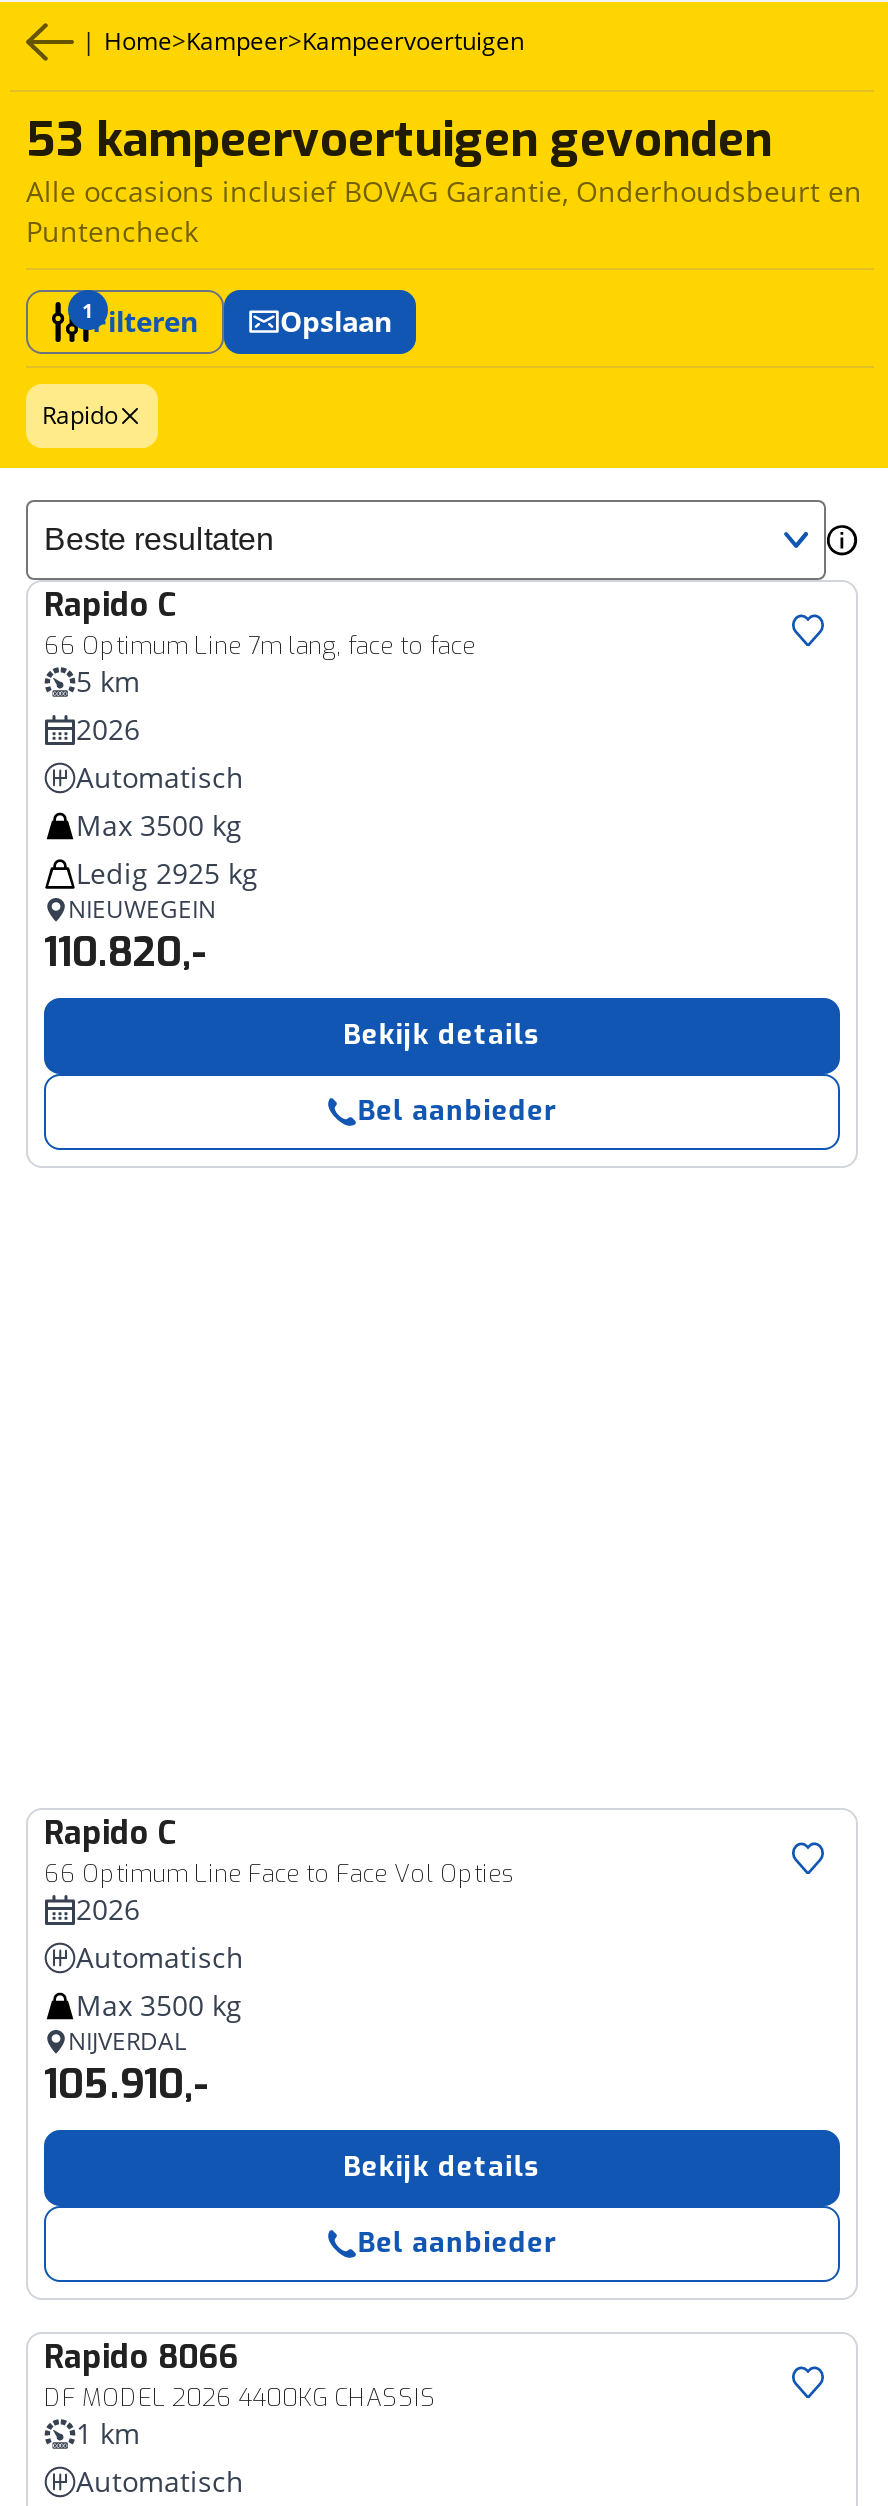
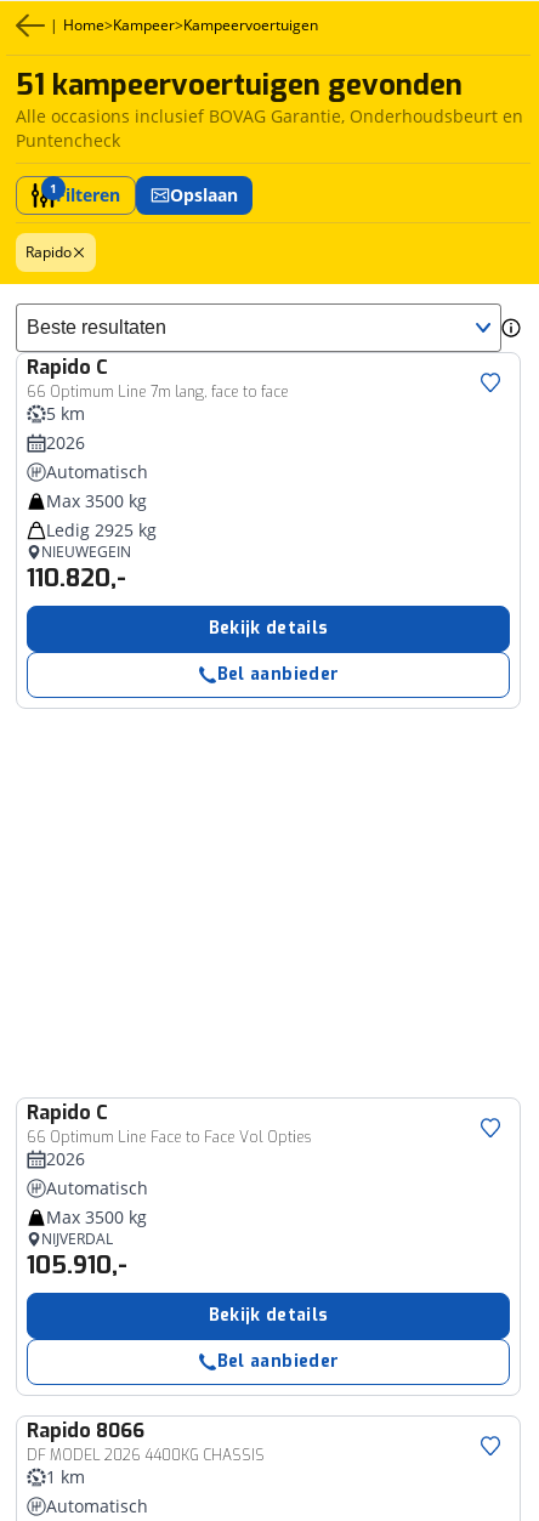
- 53 kampeervoertuigen gevonden
+ 51 kampeervoertuigen gevonden
